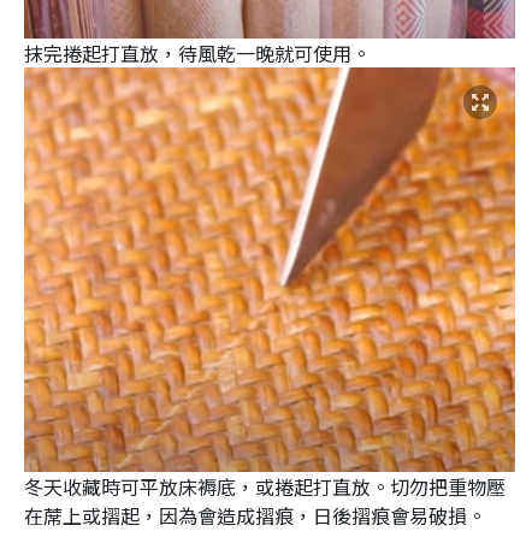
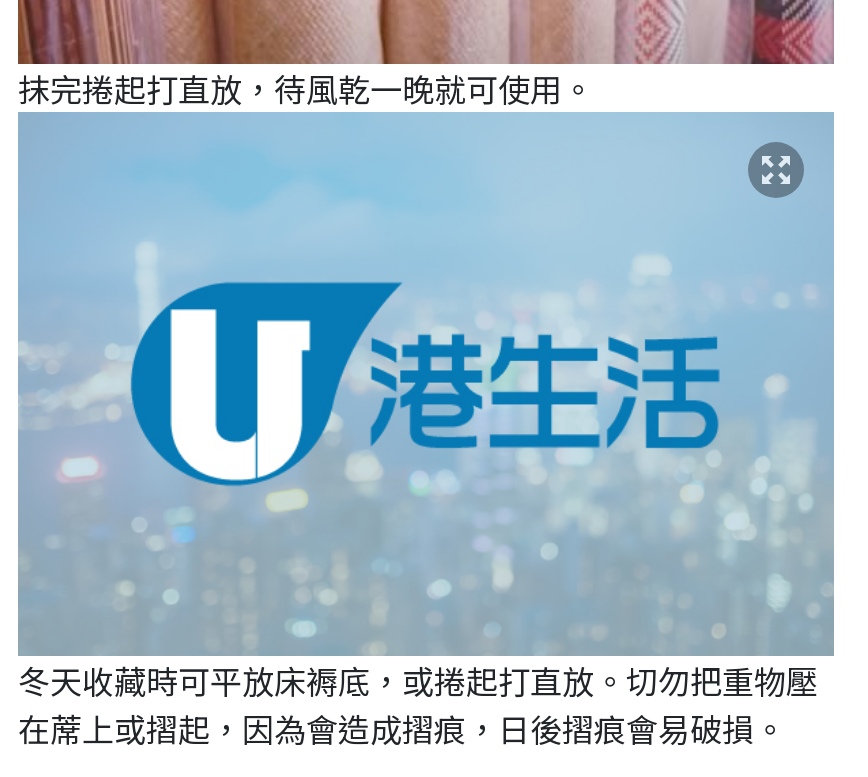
- [image]
+ [image]
